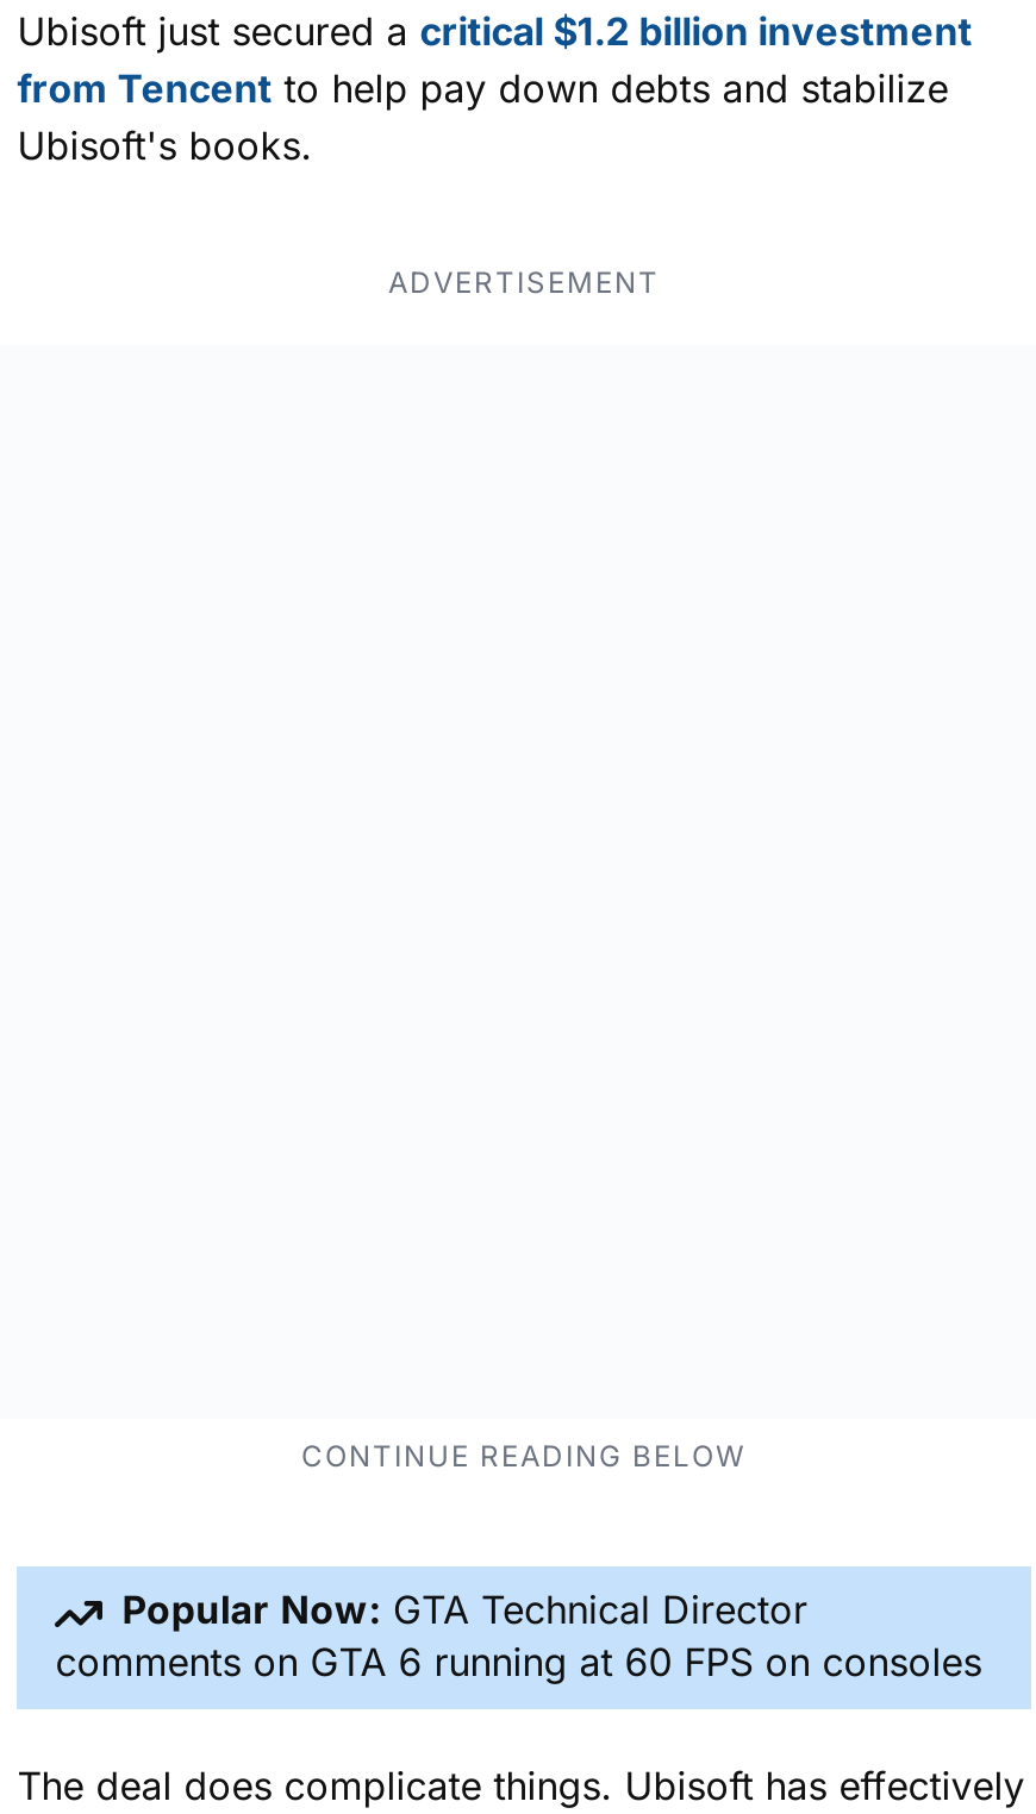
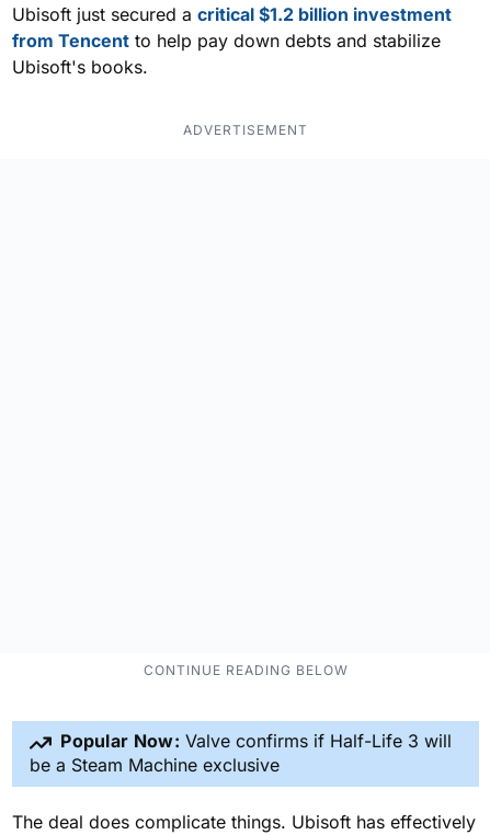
- Popular Now: GTA Technical Director
- comments on GTA 6 running at 60 FPS on consoles
+ Popular Now: Valve confirms if Half-Life 3 will
+ be a Steam Machine exclusive
